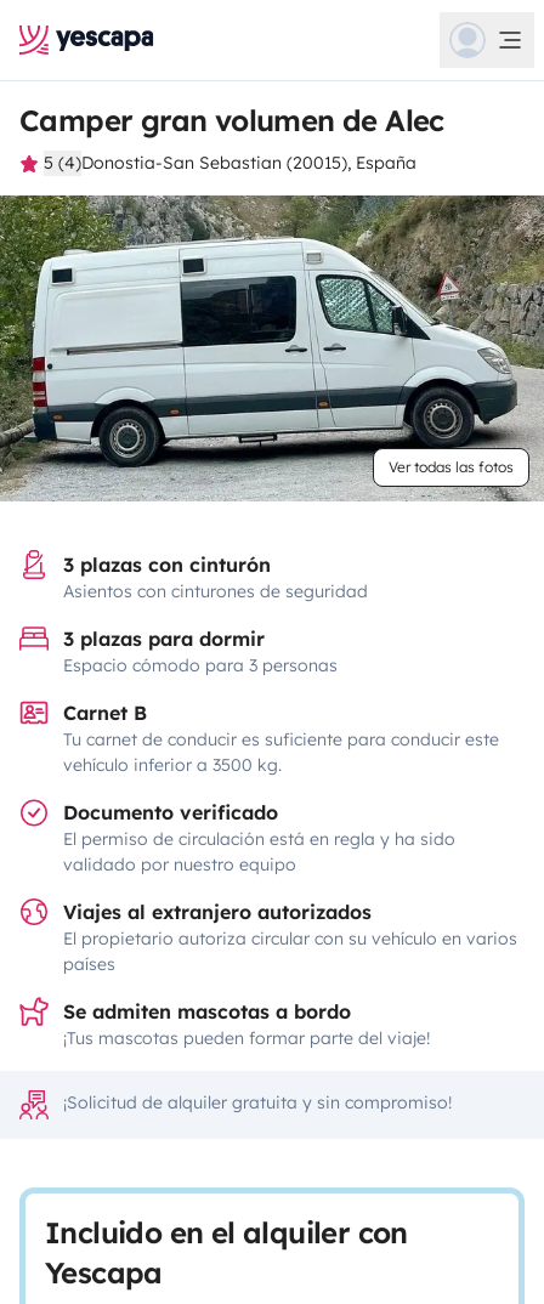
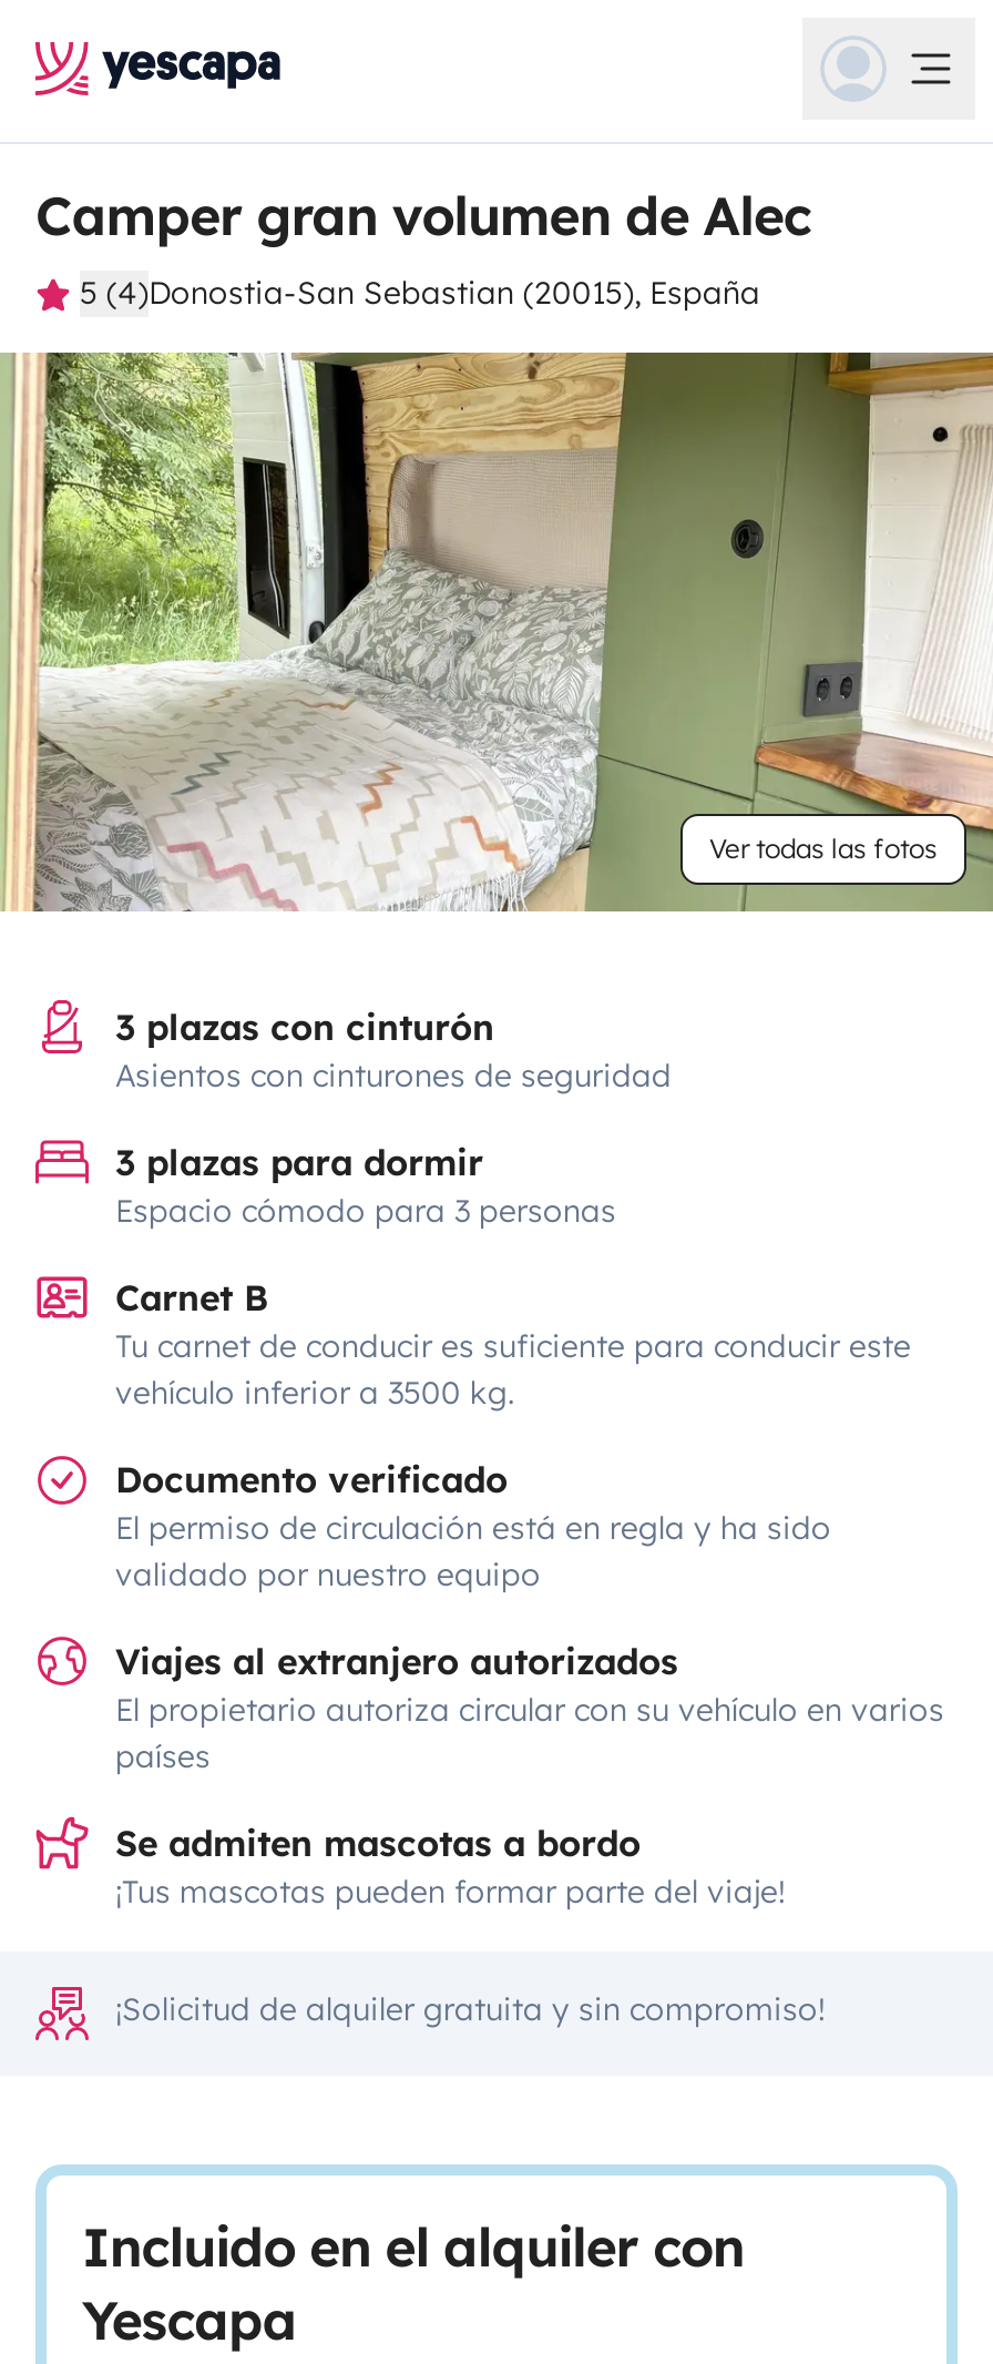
- [image]
+ [image]
